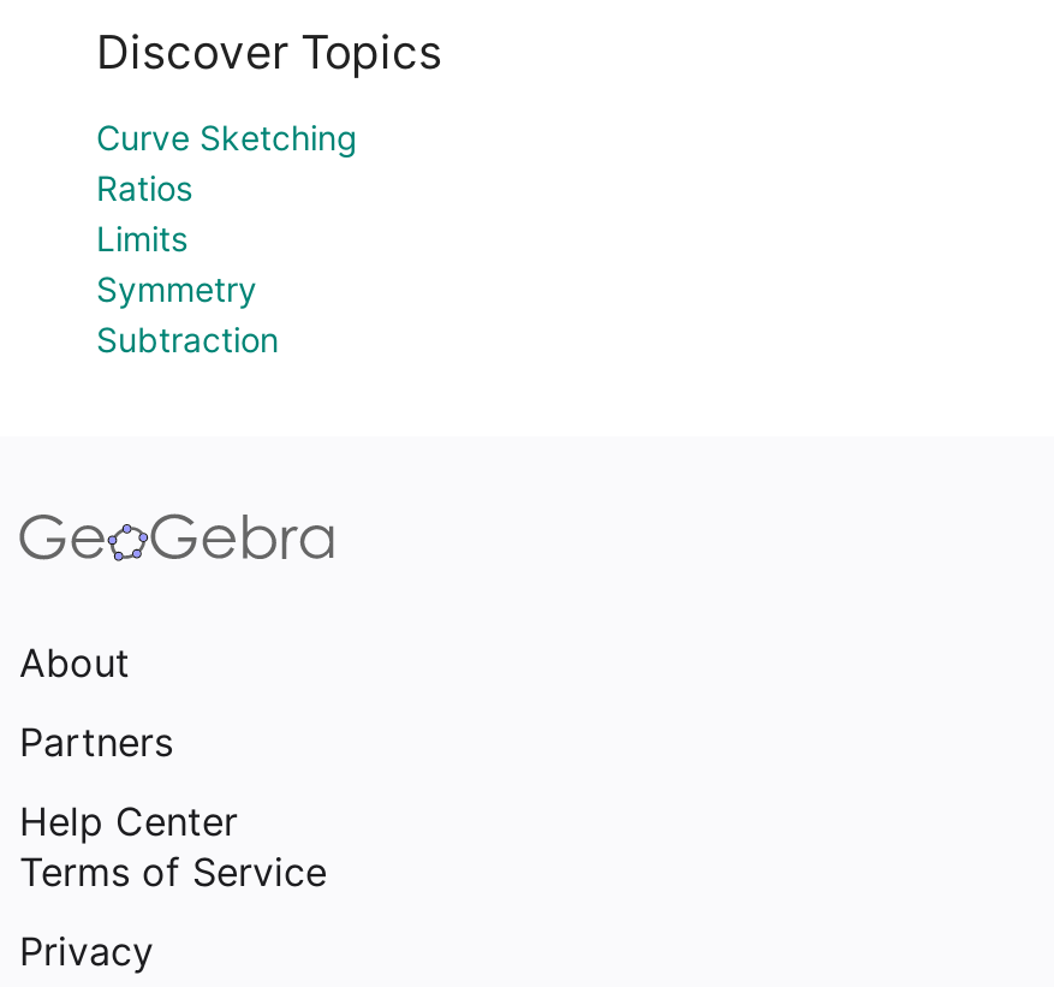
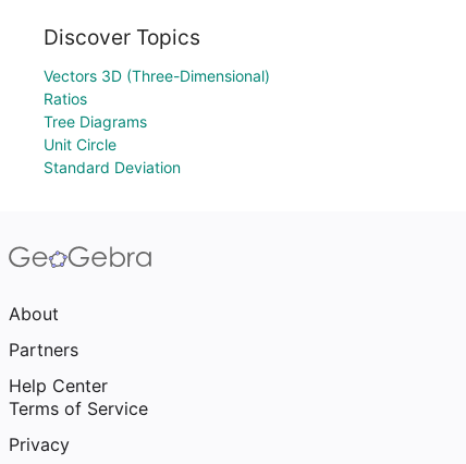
- Curve Sketching
+ Vectors 3D (Three-Dimensional)

- Limits
- Symmetry
- Subtraction
+ Tree Diagrams
+ Unit Circle
+ Standard Deviation
